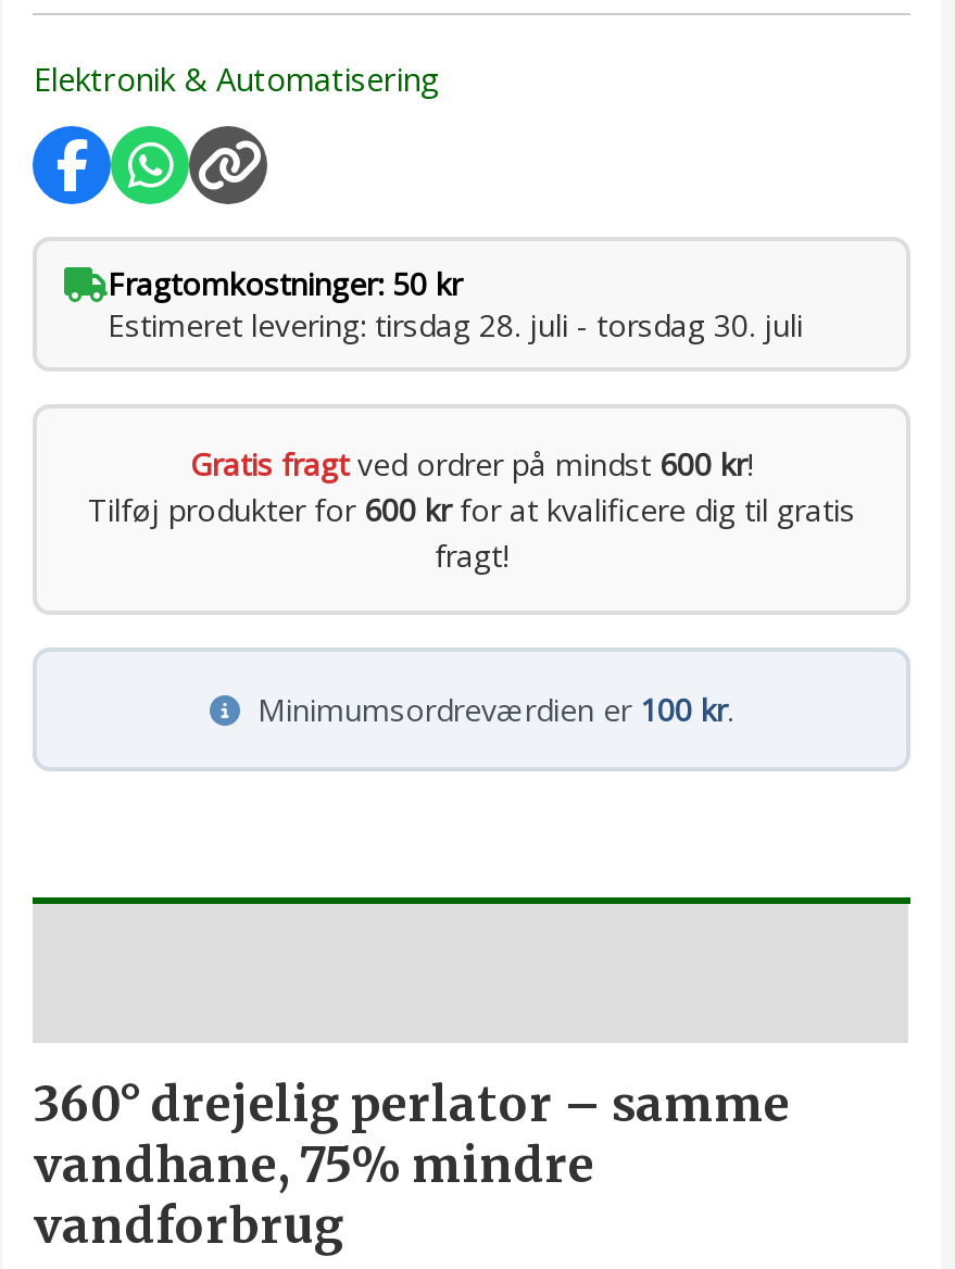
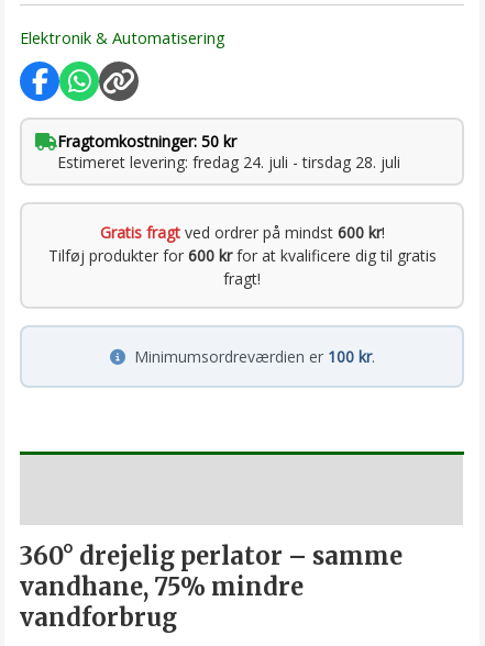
- Estimeret levering: tirsdag 28. juli - torsdag 30. juli
+ Estimeret levering: fredag 24. juli - tirsdag 28. juli
